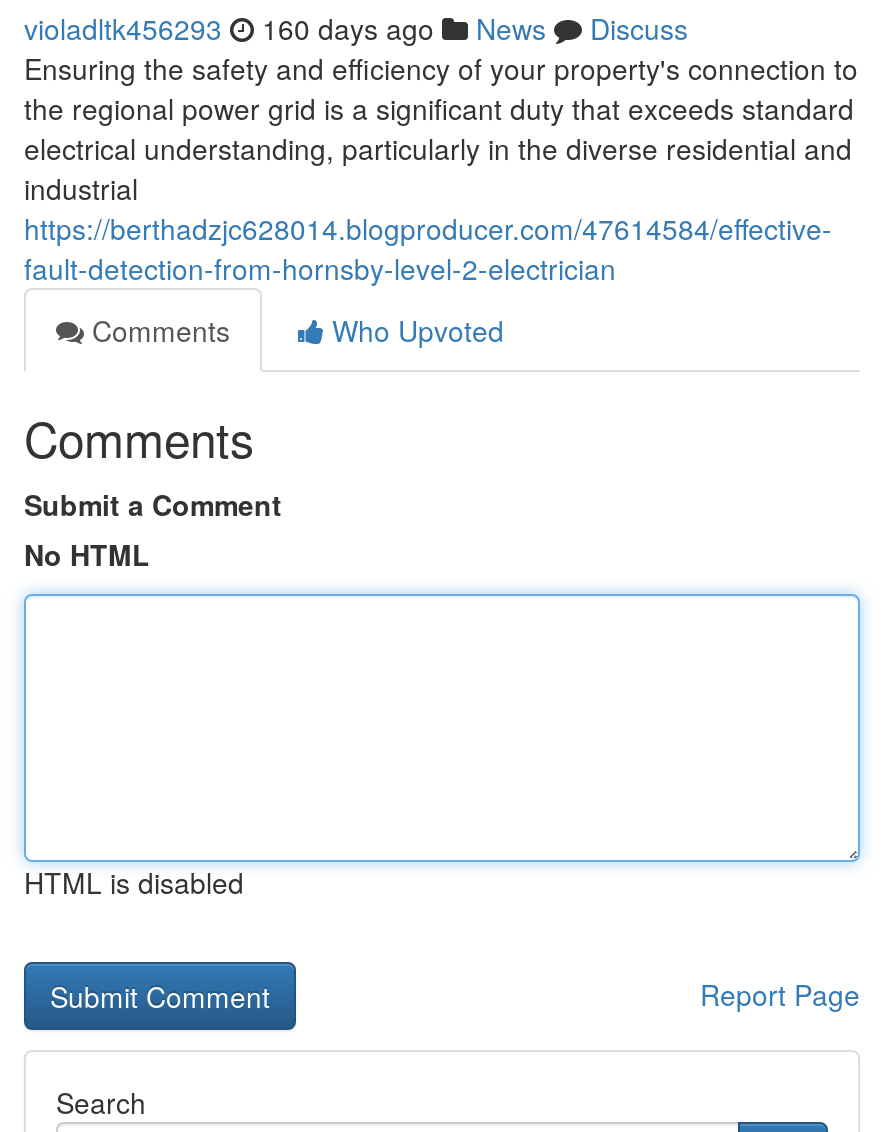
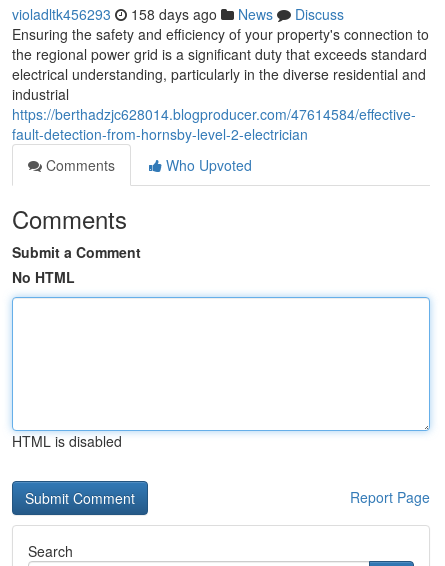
- violadltk456293 160 days ago News Discuss
+ violadltk456293 158 days ago News Discuss
